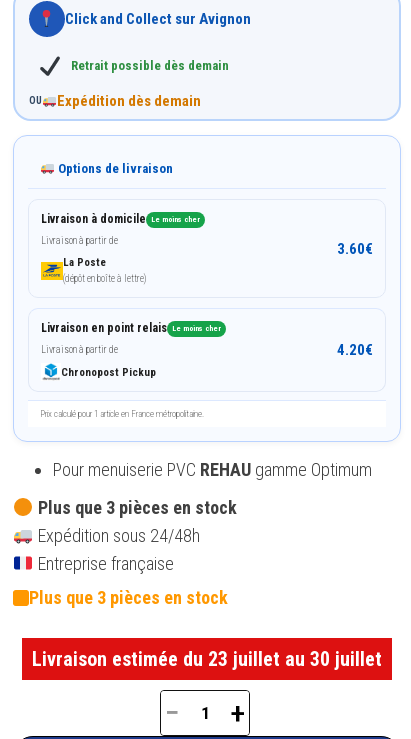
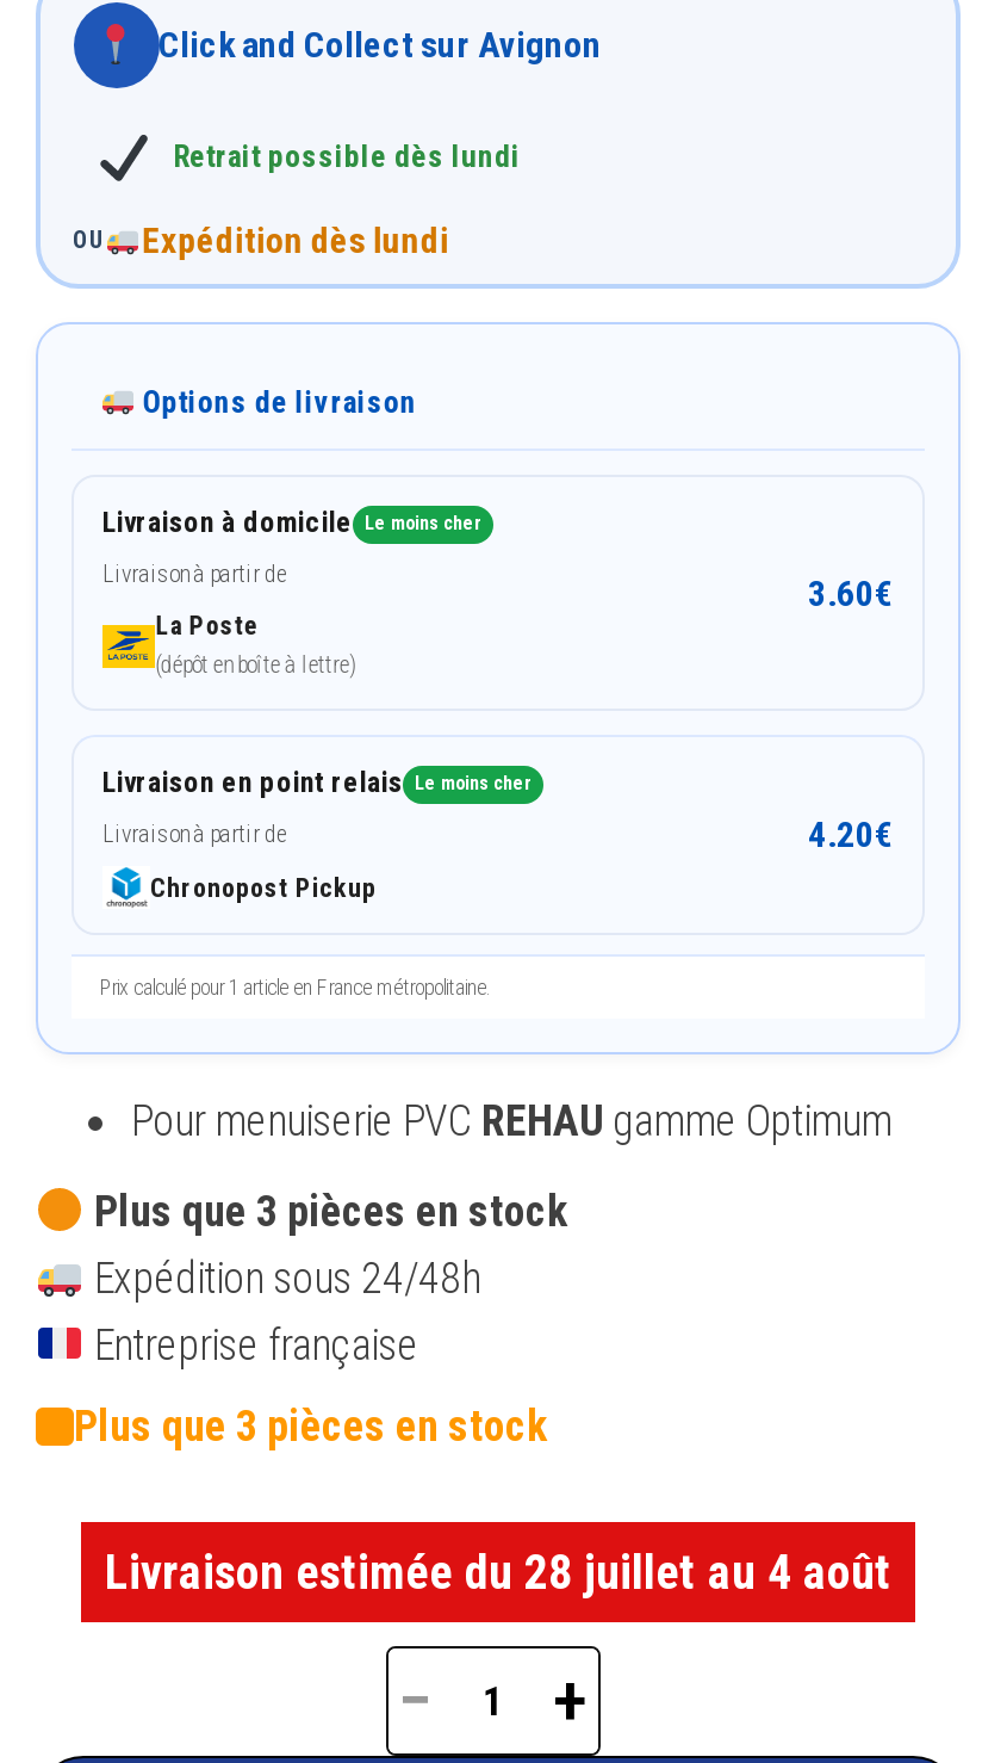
- Retrait possible dès demain
+ Retrait possible dès lundi

- Expédition dès demain
+ Expédition dès lundi

- Livraison estimée du 23 juillet au 30 juillet
+ Livraison estimée du 28 juillet au 4 août
